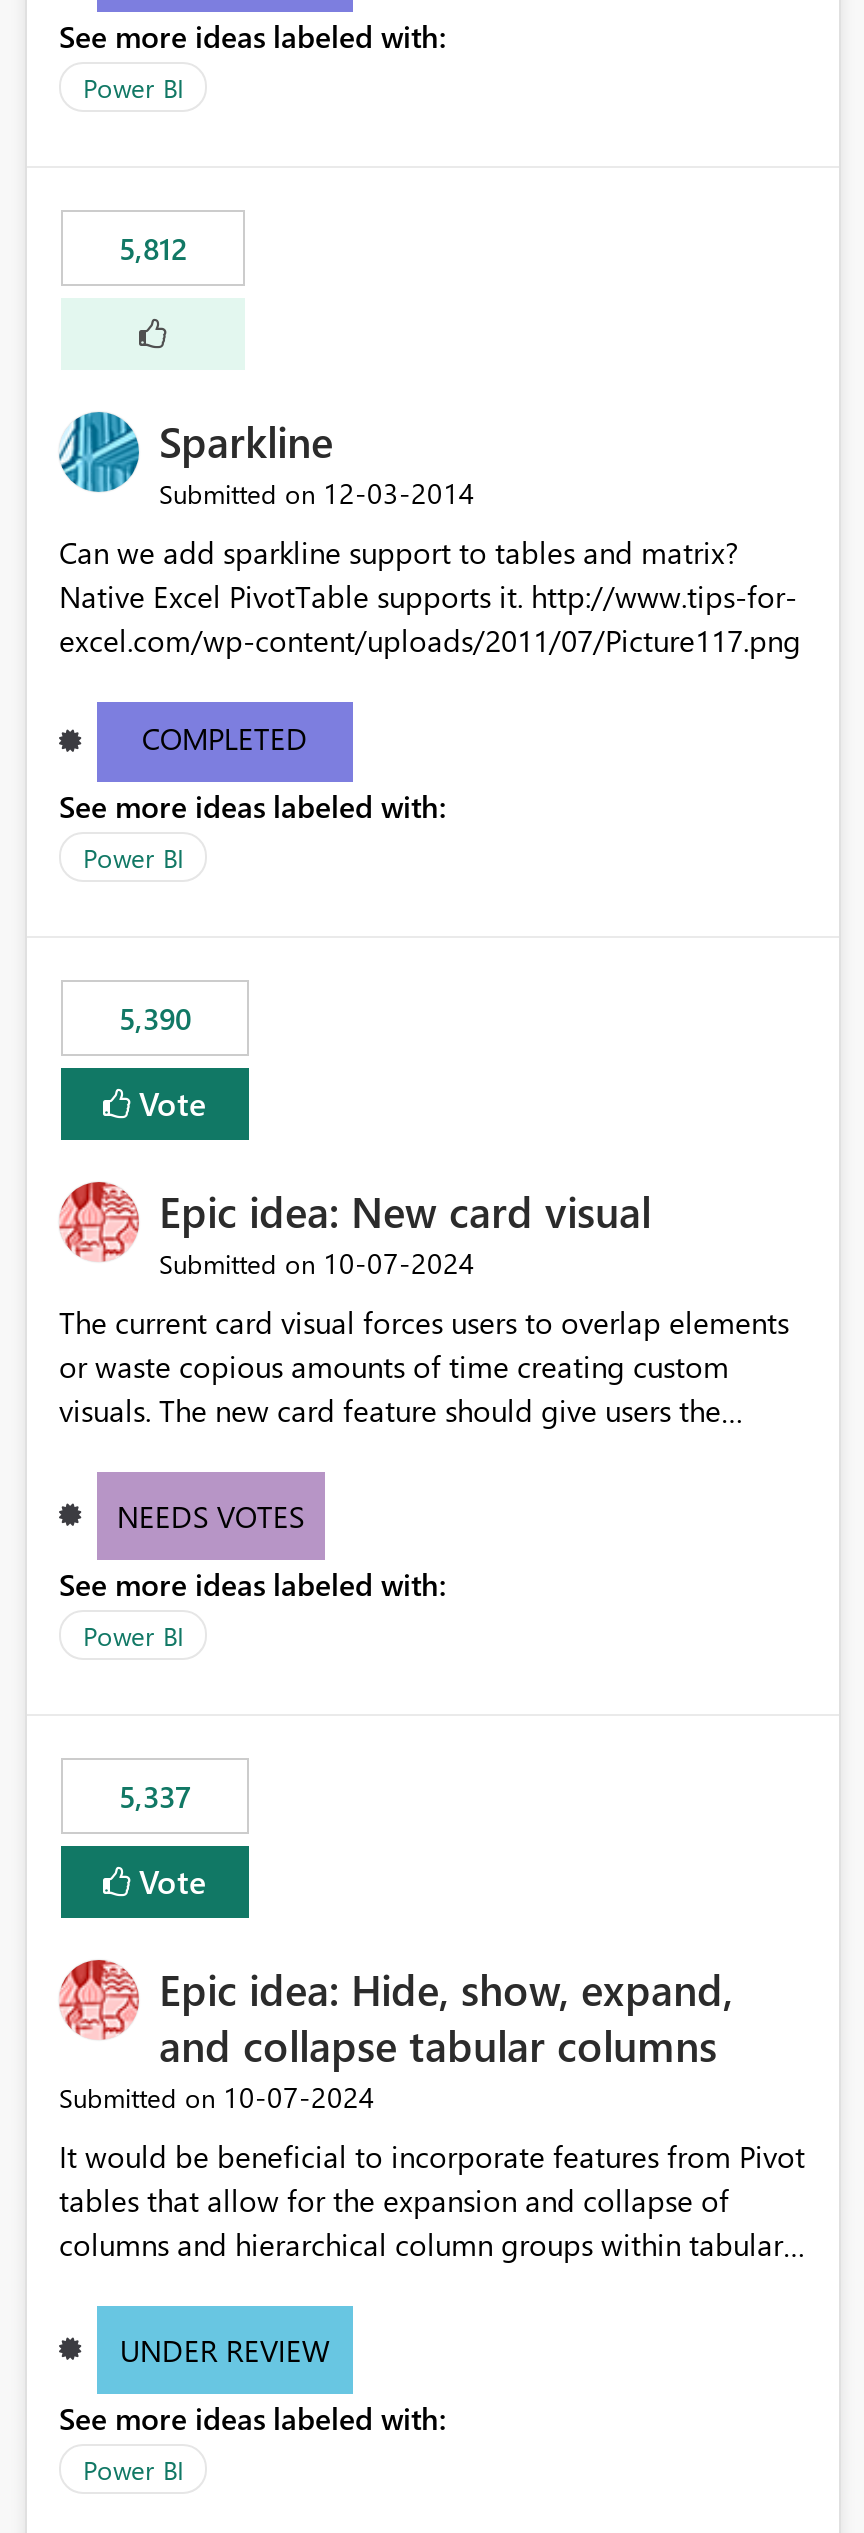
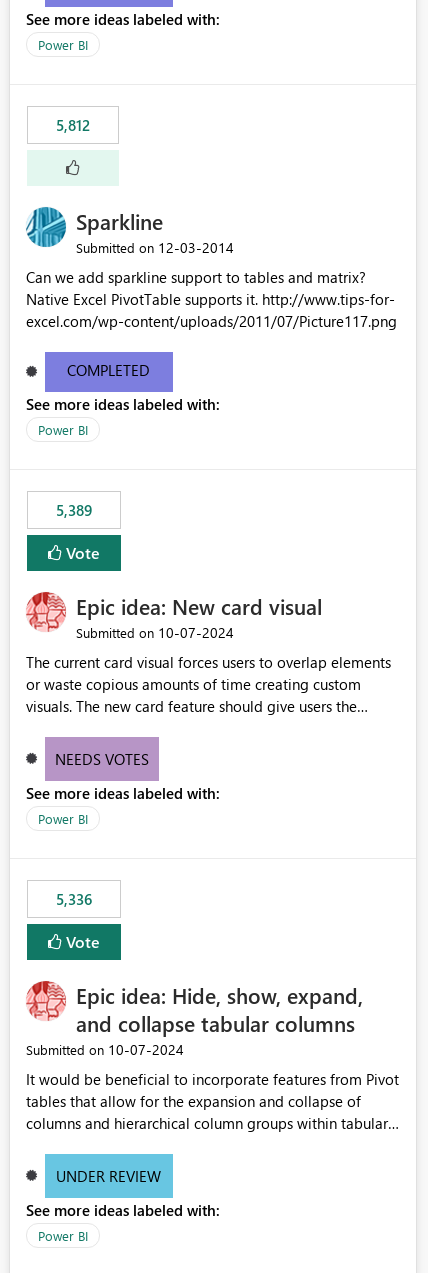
- 5,390
+ 5,389

- 5,337
+ 5,336
